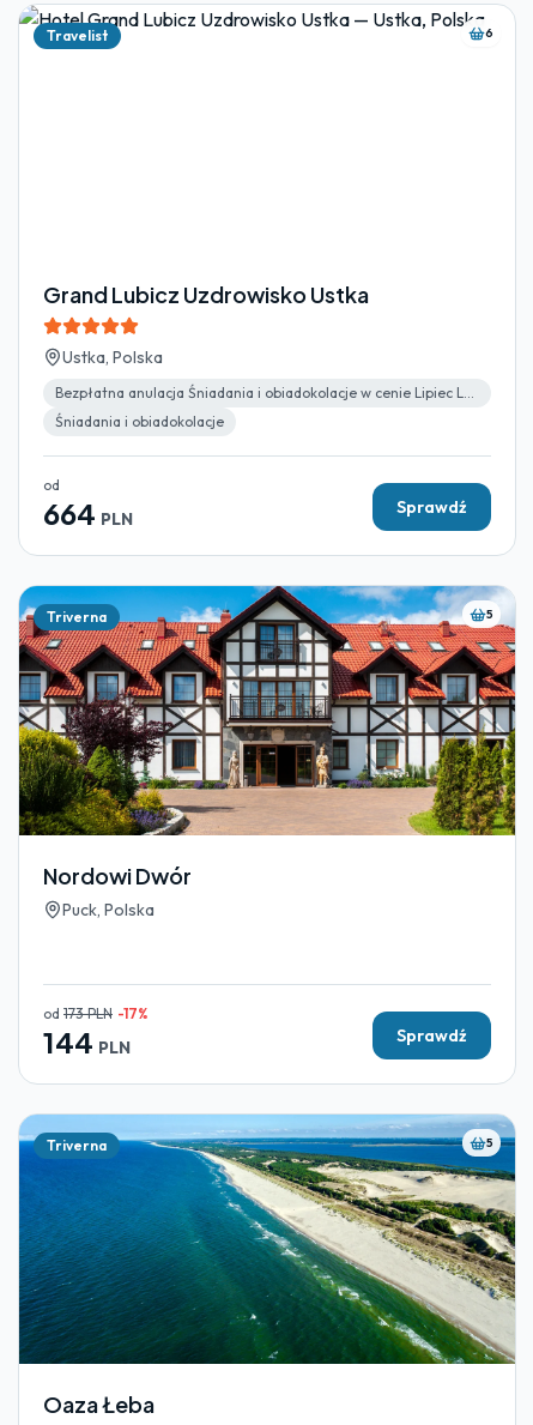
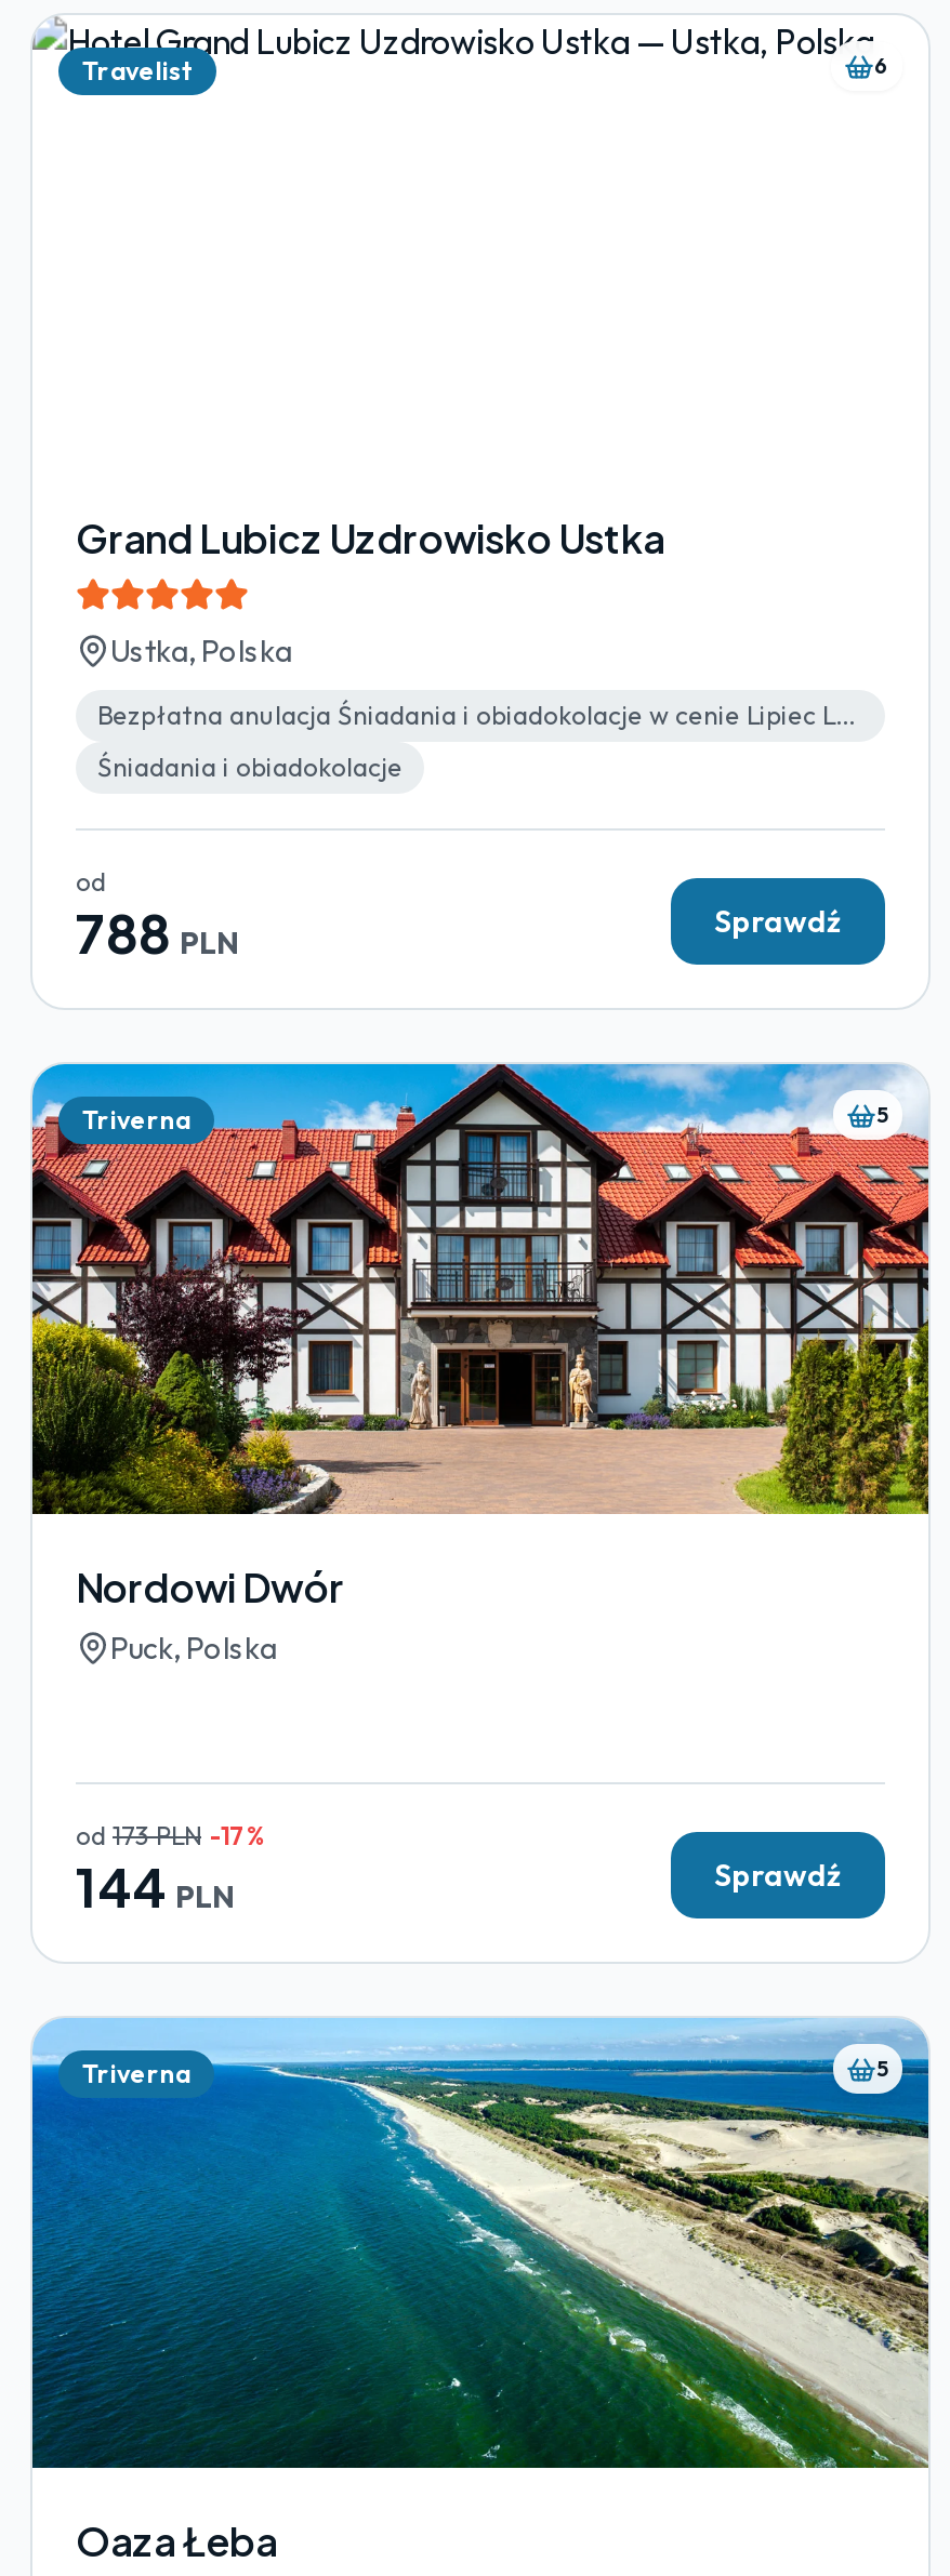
- 664 PLN
+ 788 PLN
